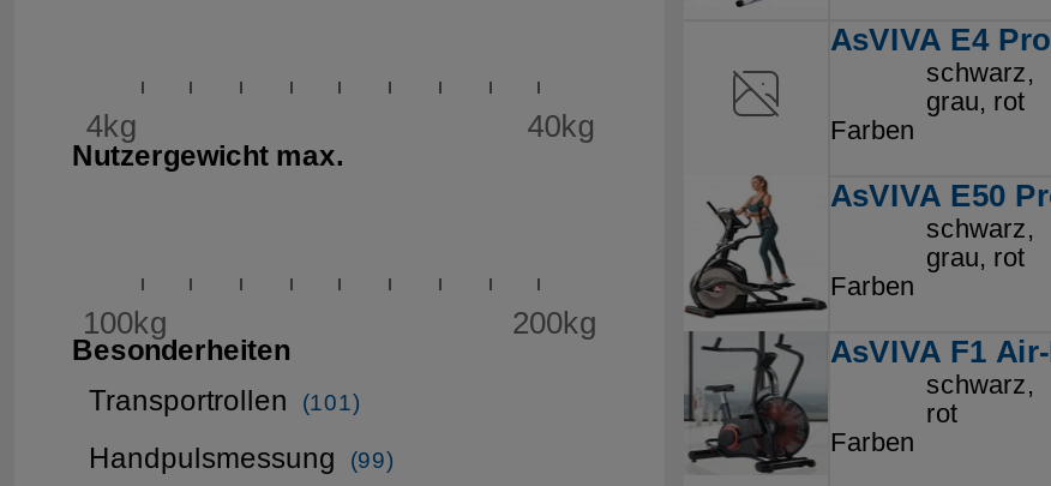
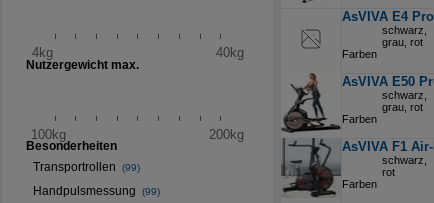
- Transportrollen (101)
+ Transportrollen (99)
